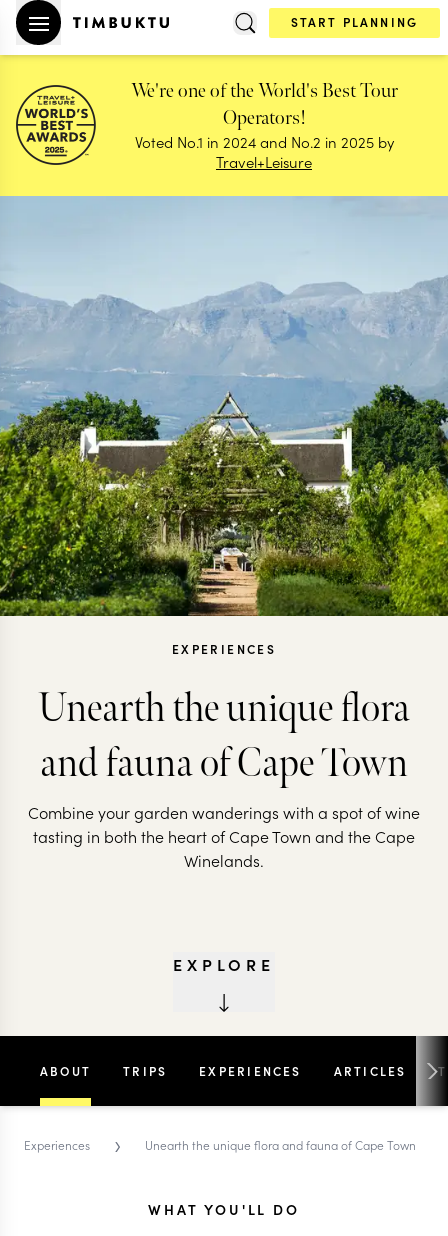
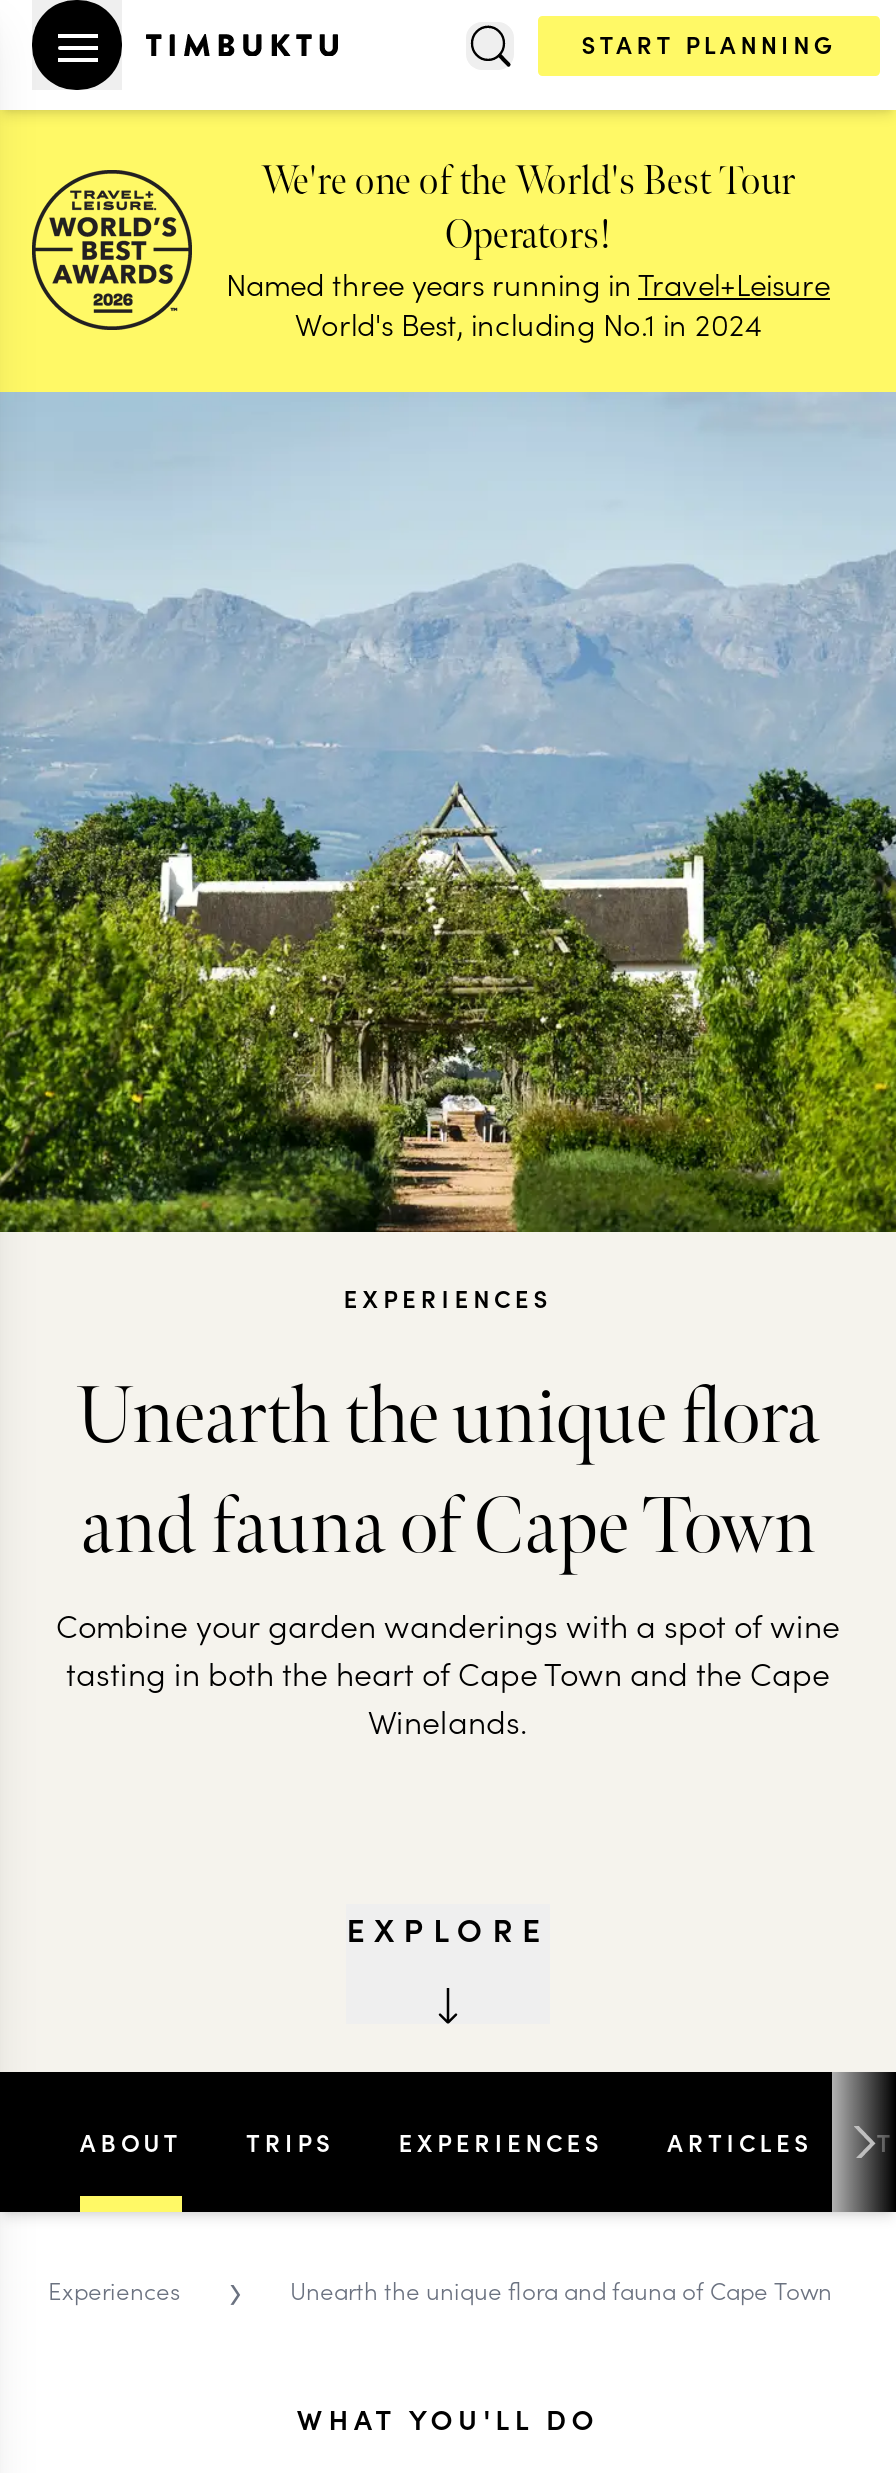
- Voted No.1 in 2024 and No.2 in 2025 by
- Travel+Leisure
+ Named three years running in Travel+Leisure
+ World's Best, including No.1 in 2024
